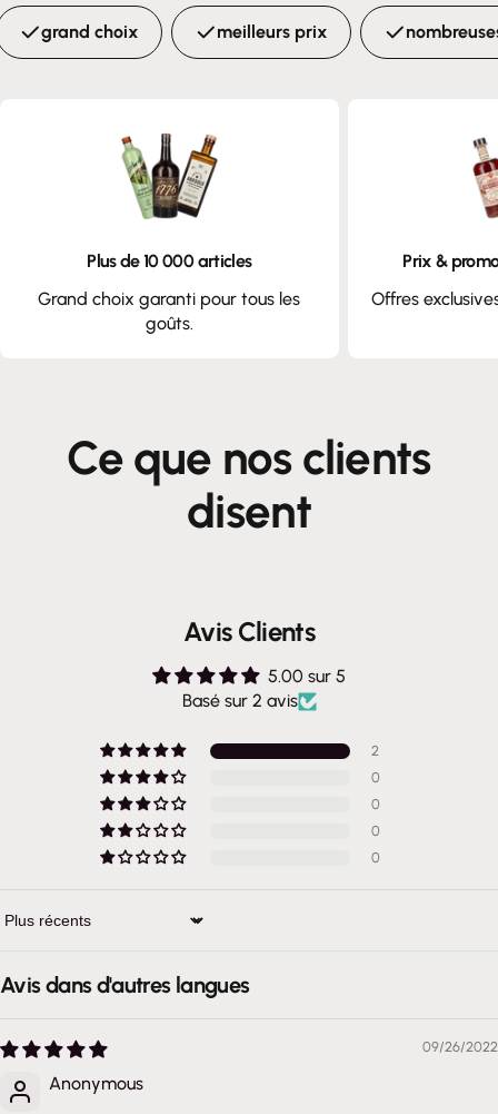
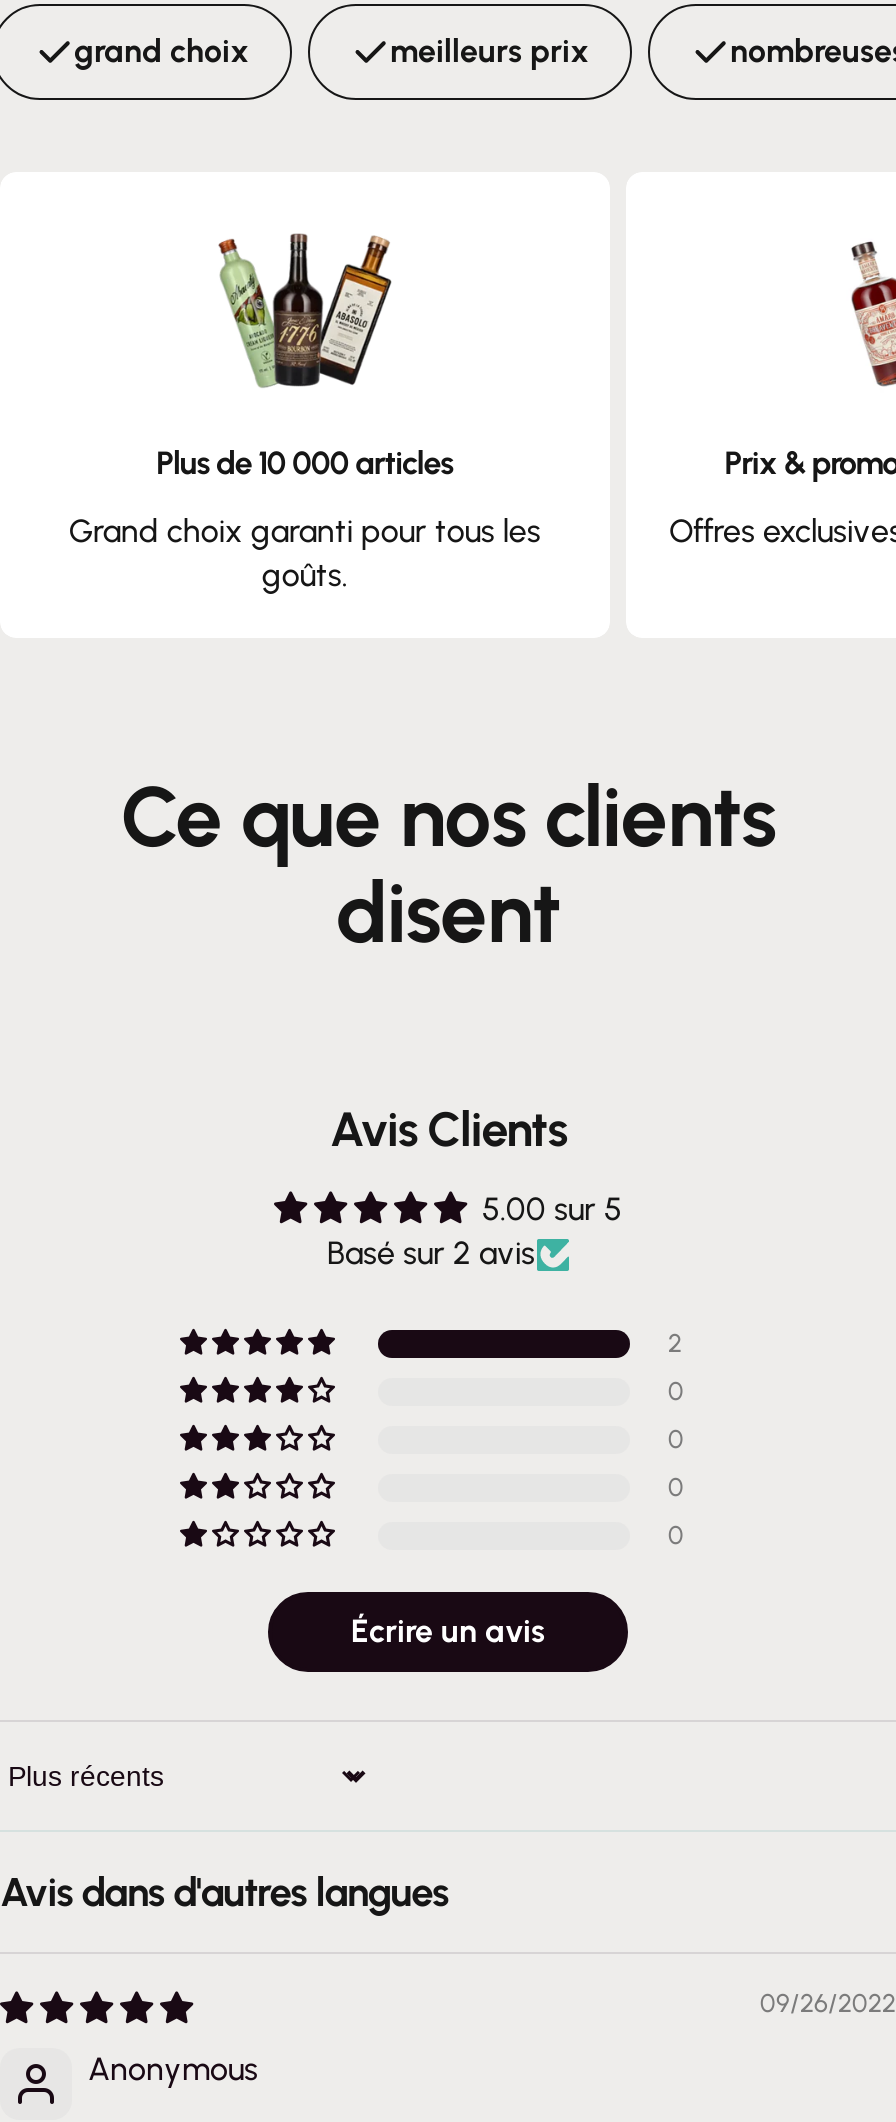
+ Écrire un avis
